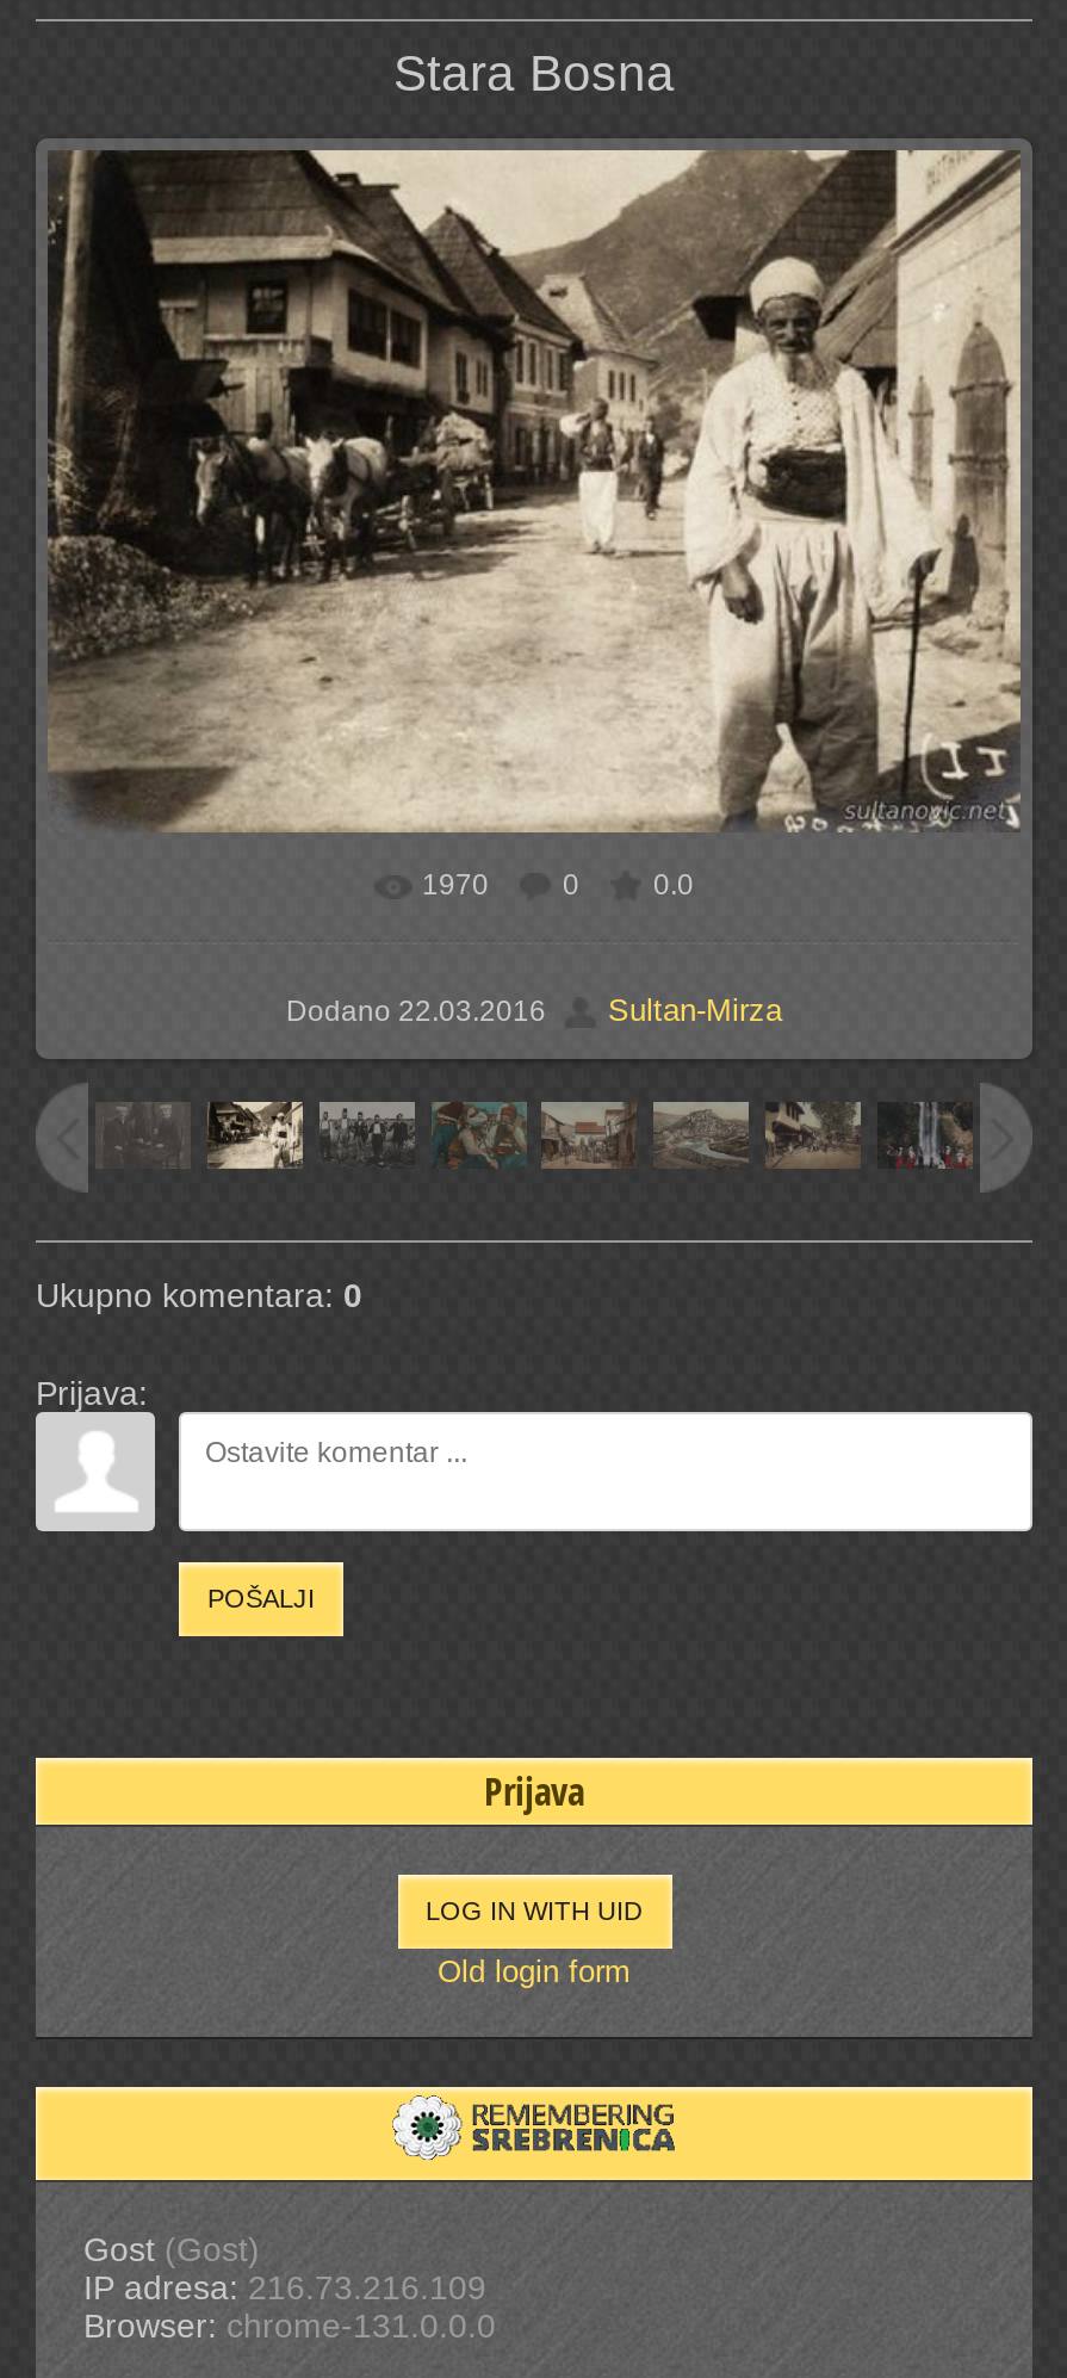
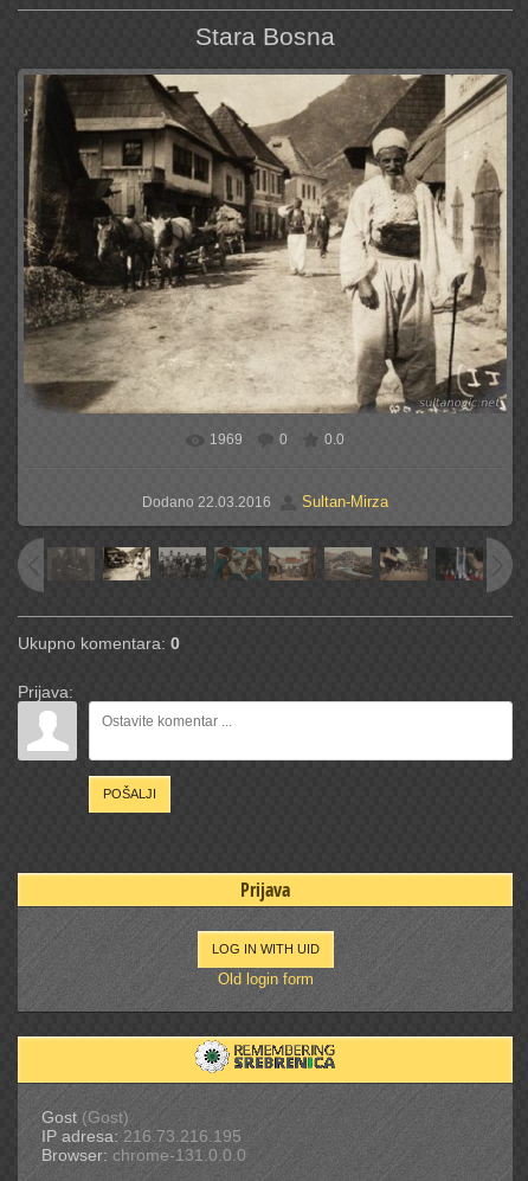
- 1970
+ 1969

- IP adresa: 216.73.216.109
+ IP adresa: 216.73.216.195
